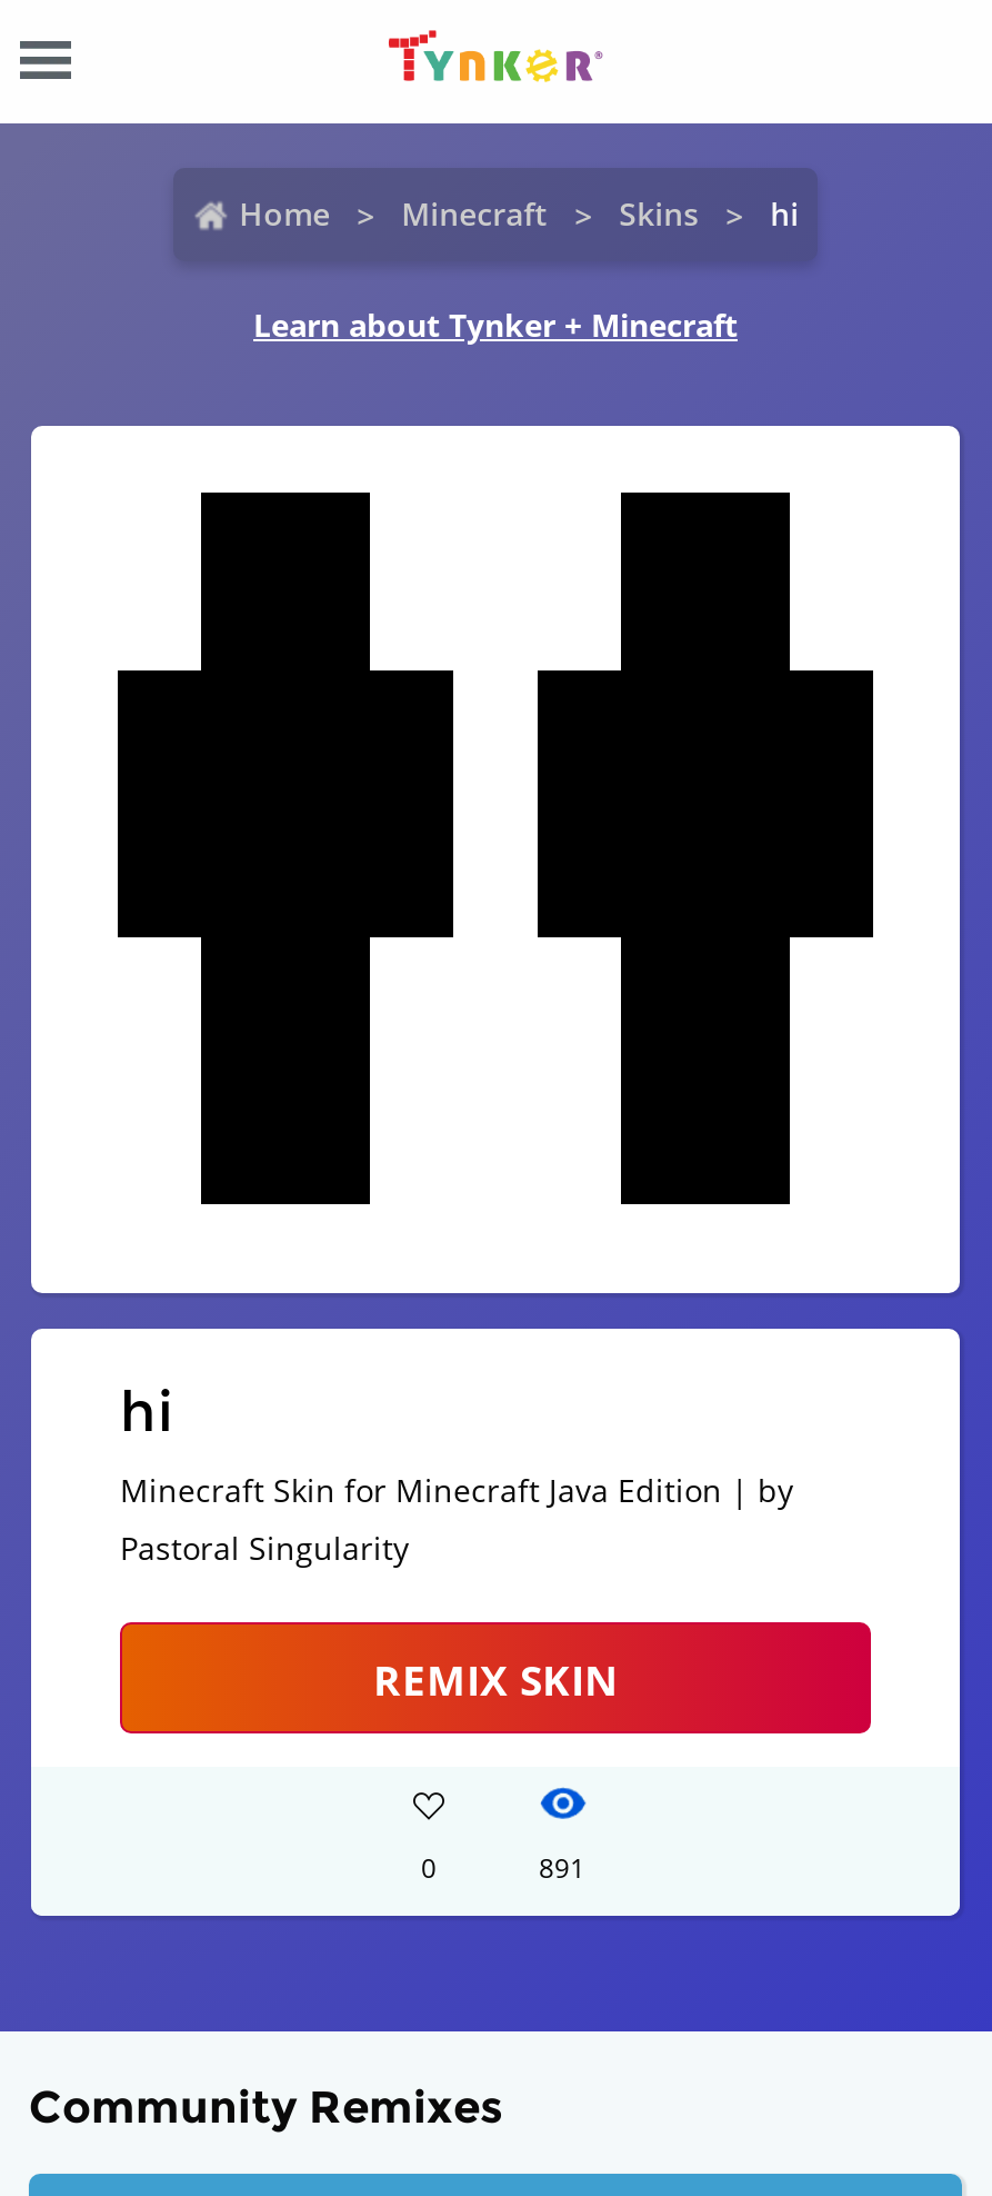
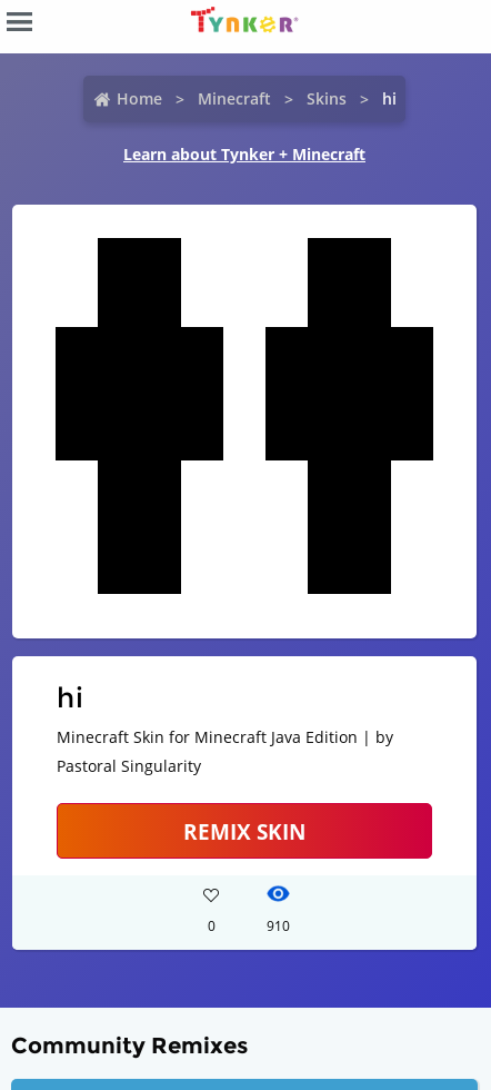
- 891
+ 910
